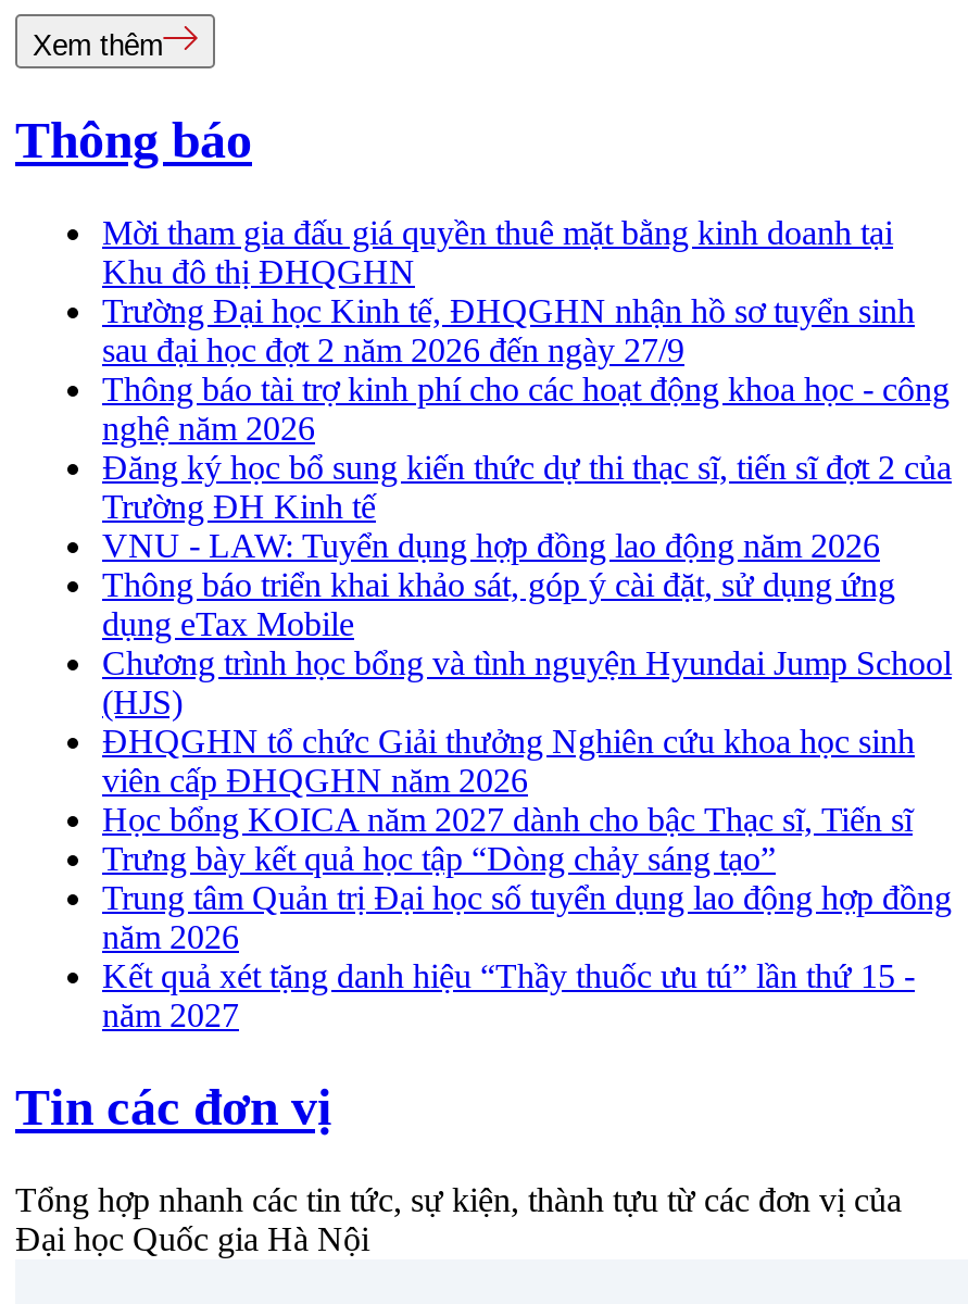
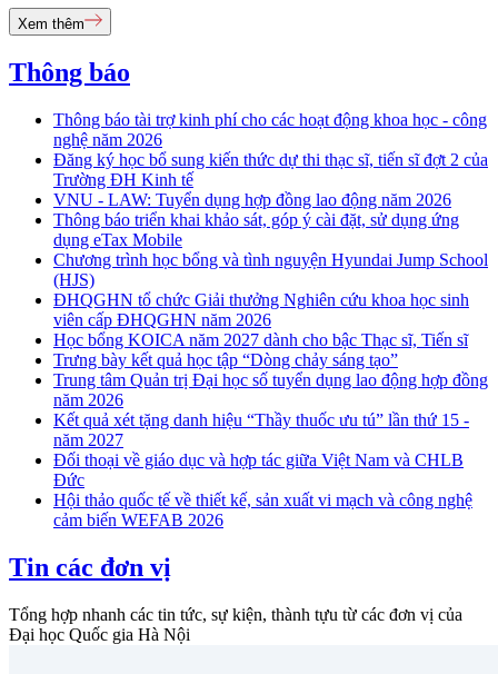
- Mời tham gia đấu giá quyền thuê mặt bằng kinh doanh tại
- Khu đô thị ĐHQGHN
- Trường Đại học Kinh tế, ĐHQGHN nhận hồ sơ tuyển sinh
- sau đại học đợt 2 năm 2026 đến ngày 27/9

moved up: Thông báo tài trợ kinh phí cho các hoạt động khoa học - công | nghệ năm 2026 | Đăng ký học bổ sung kiến thức dự thi thạc sĩ, tiến sĩ đợt 2 của | ... | Kết quả xét tặng danh hiệu “Thầy thuốc ưu tú” lần thứ 15 - | năm 2027

+ Đối thoại về giáo dục và hợp tác giữa Việt Nam và CHLB
+ Đức
+ Hội thảo quốc tế về thiết kế, sản xuất vi mạch và công nghệ
+ cảm biến WEFAB 2026
